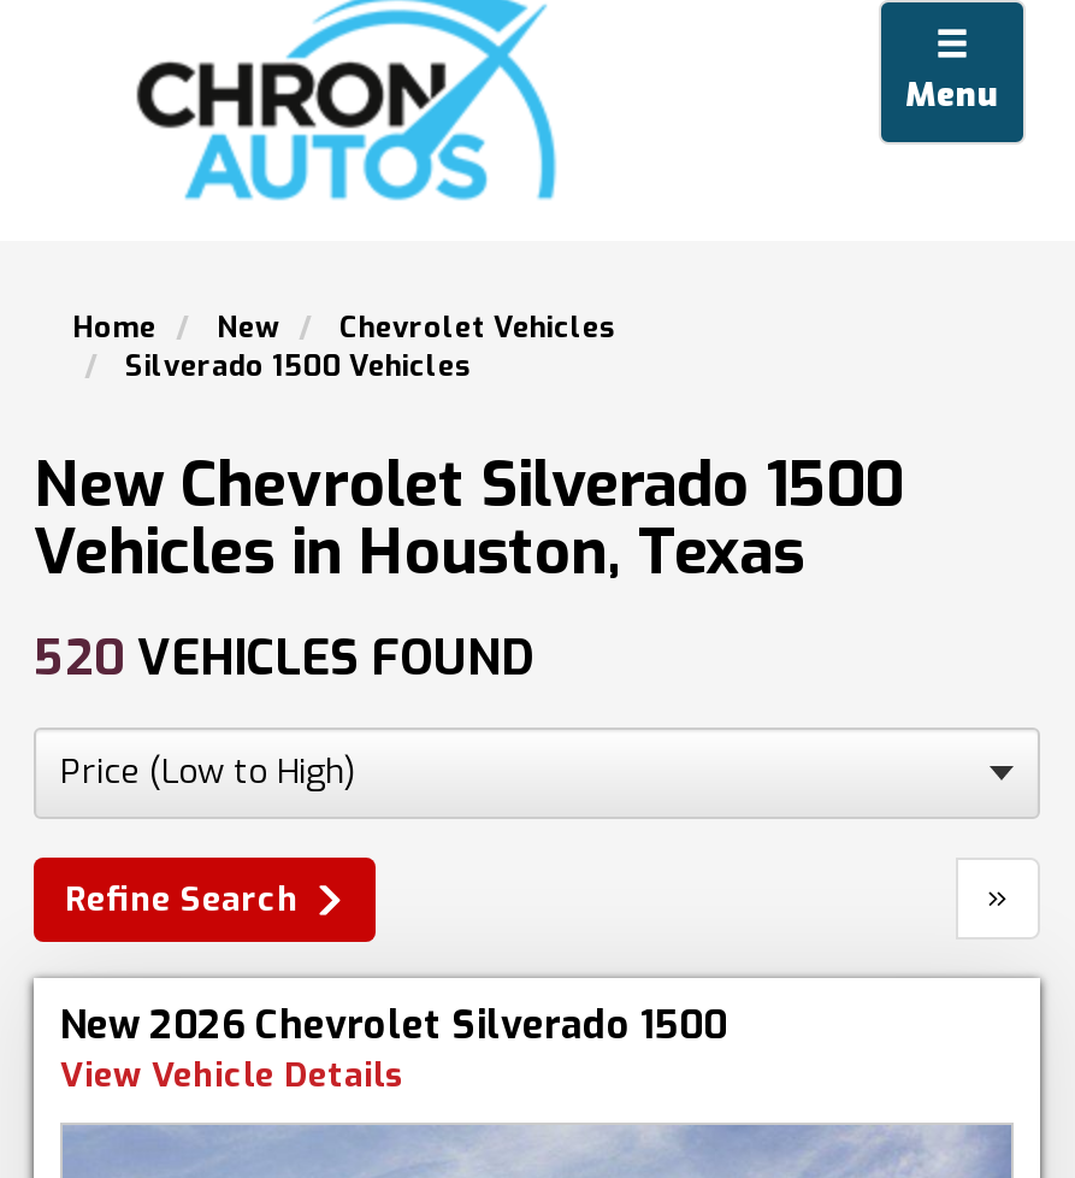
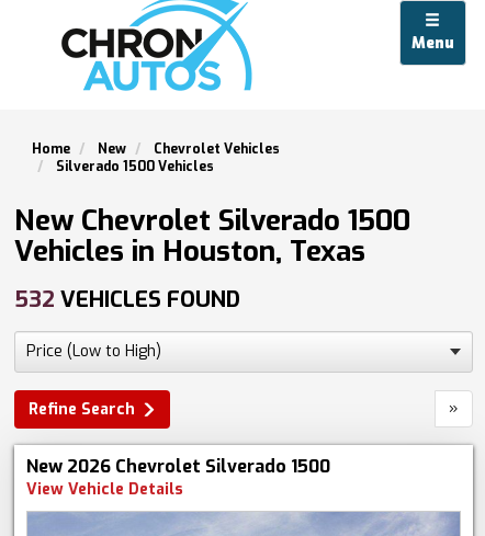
- 520 VEHICLES FOUND
+ 532 VEHICLES FOUND
